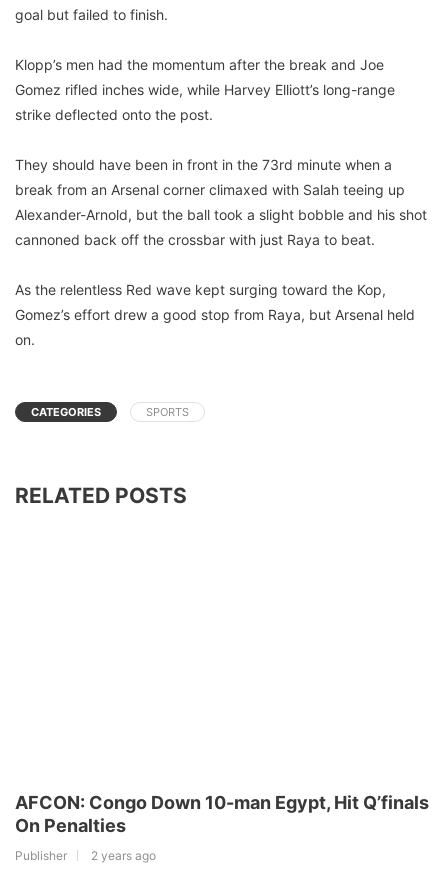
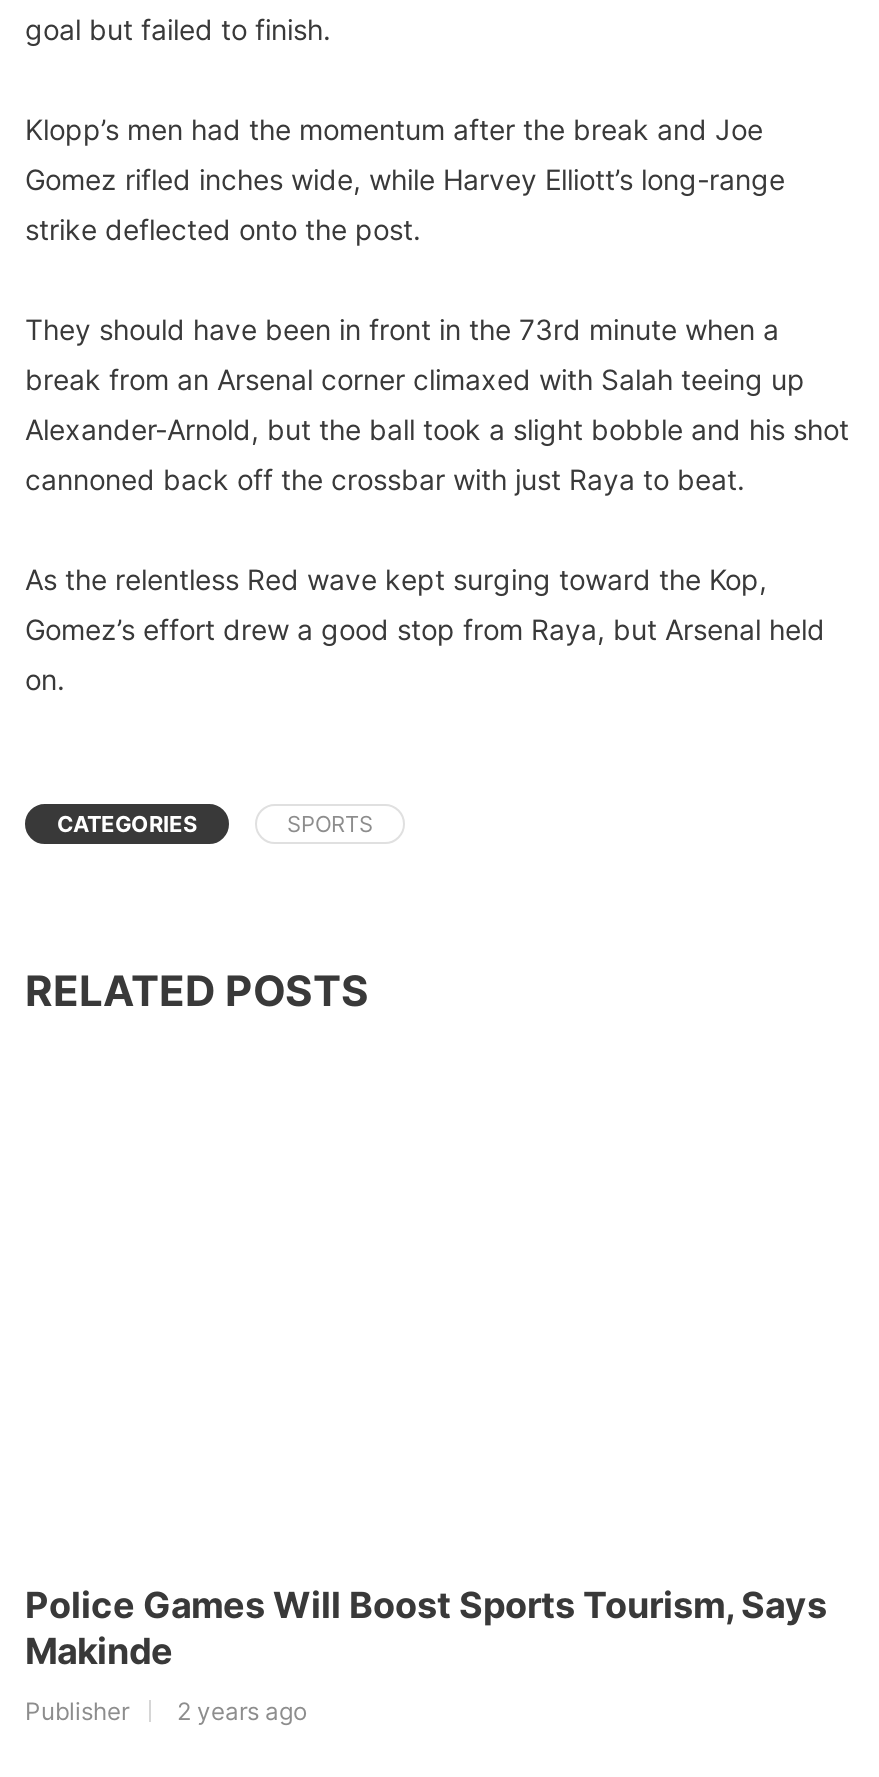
- AFCON: Congo Down 10-man Egypt, Hit Q’finals
- On Penalties
+ Police Games Will Boost Sports Tourism, Says
+ Makinde
